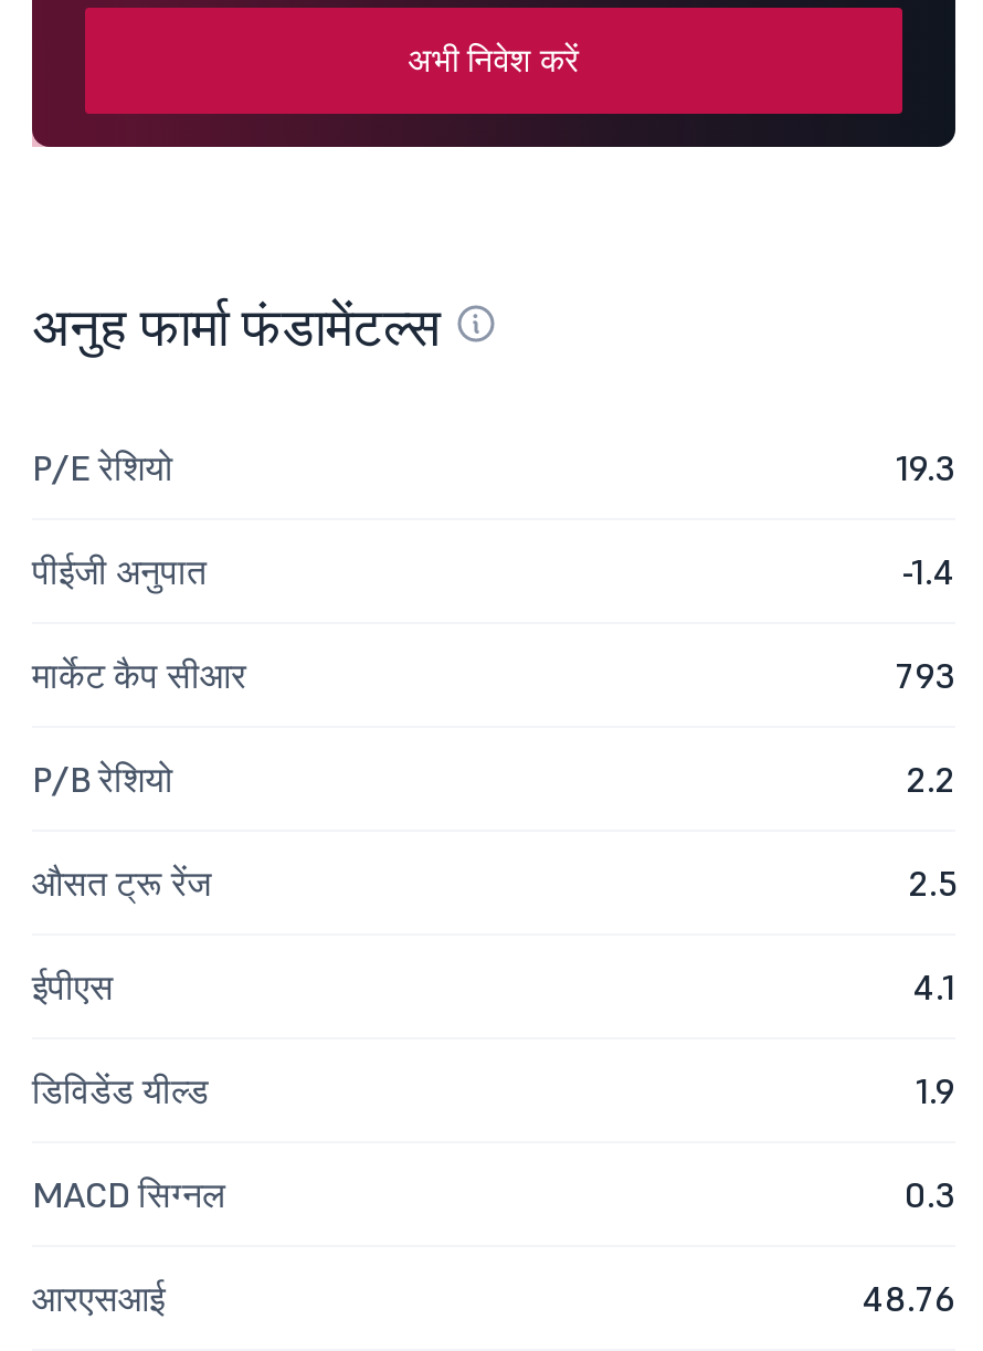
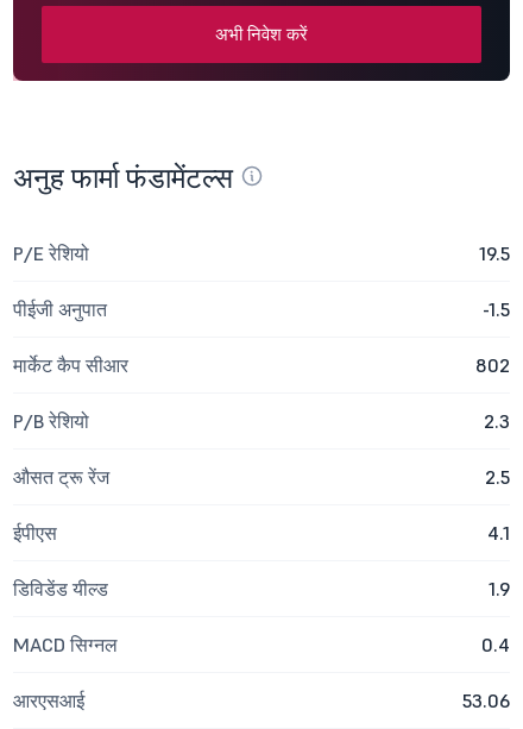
- 19.3
+ 19.5

- -1.4
+ -1.5

- 793
+ 802

- 2.2
+ 2.3

- 0.3
+ 0.4

- 48.76
+ 53.06
